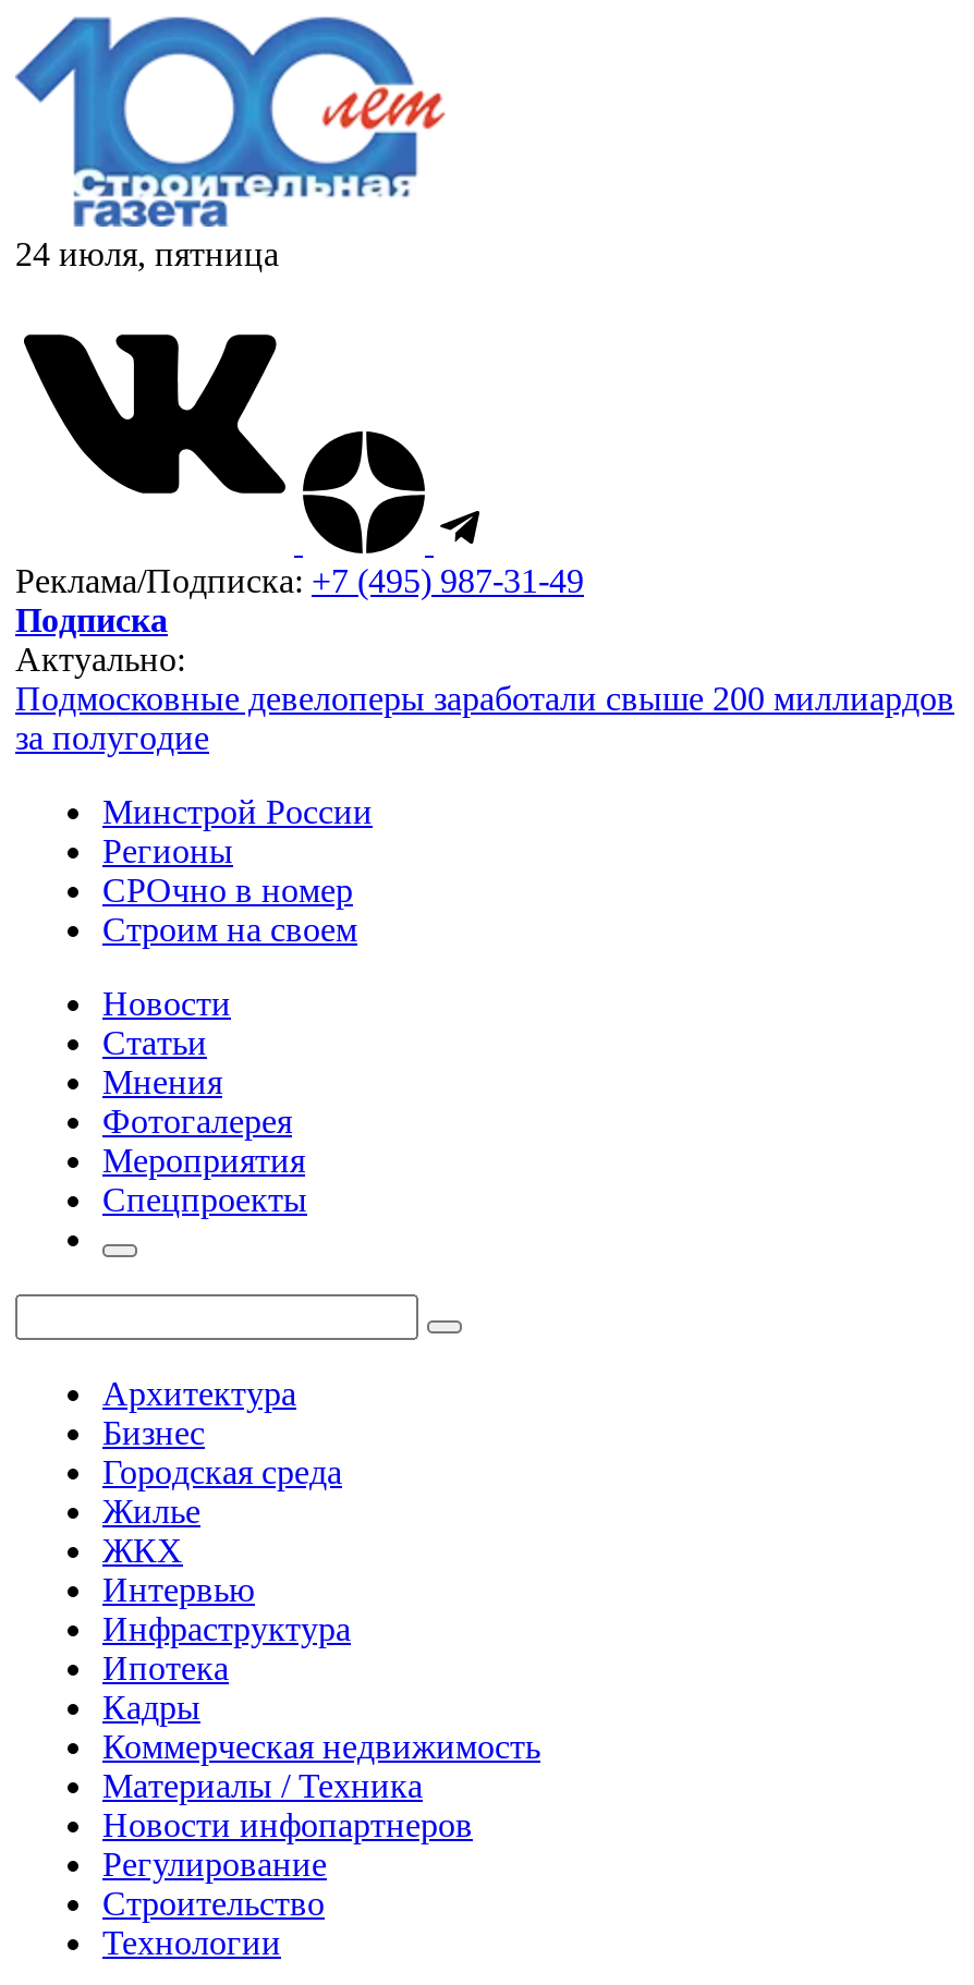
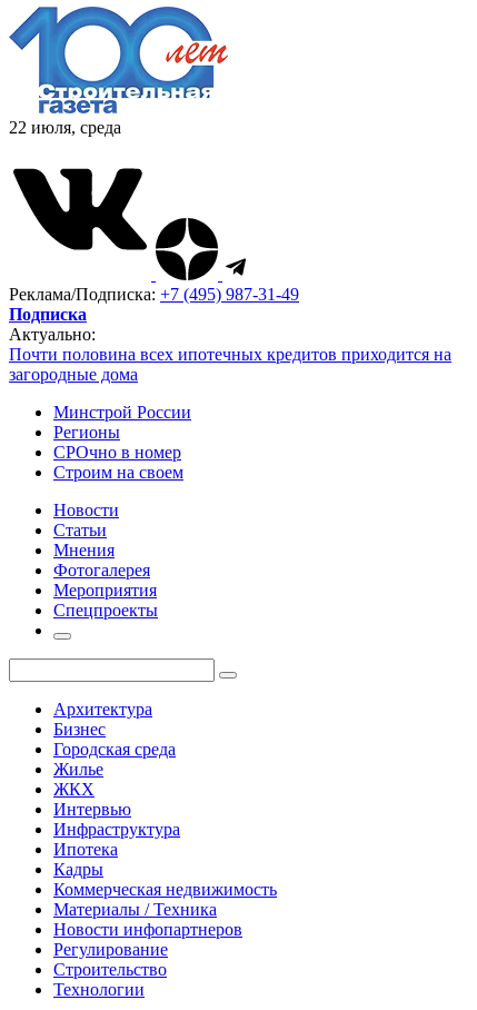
- 24 июля, пятница
+ 22 июля, среда

- Подмосковные девелоперы заработали свыше 200 миллиардов
- за полугодие
+ Почти половина всех ипотечных кредитов приходится на
+ загородные дома
